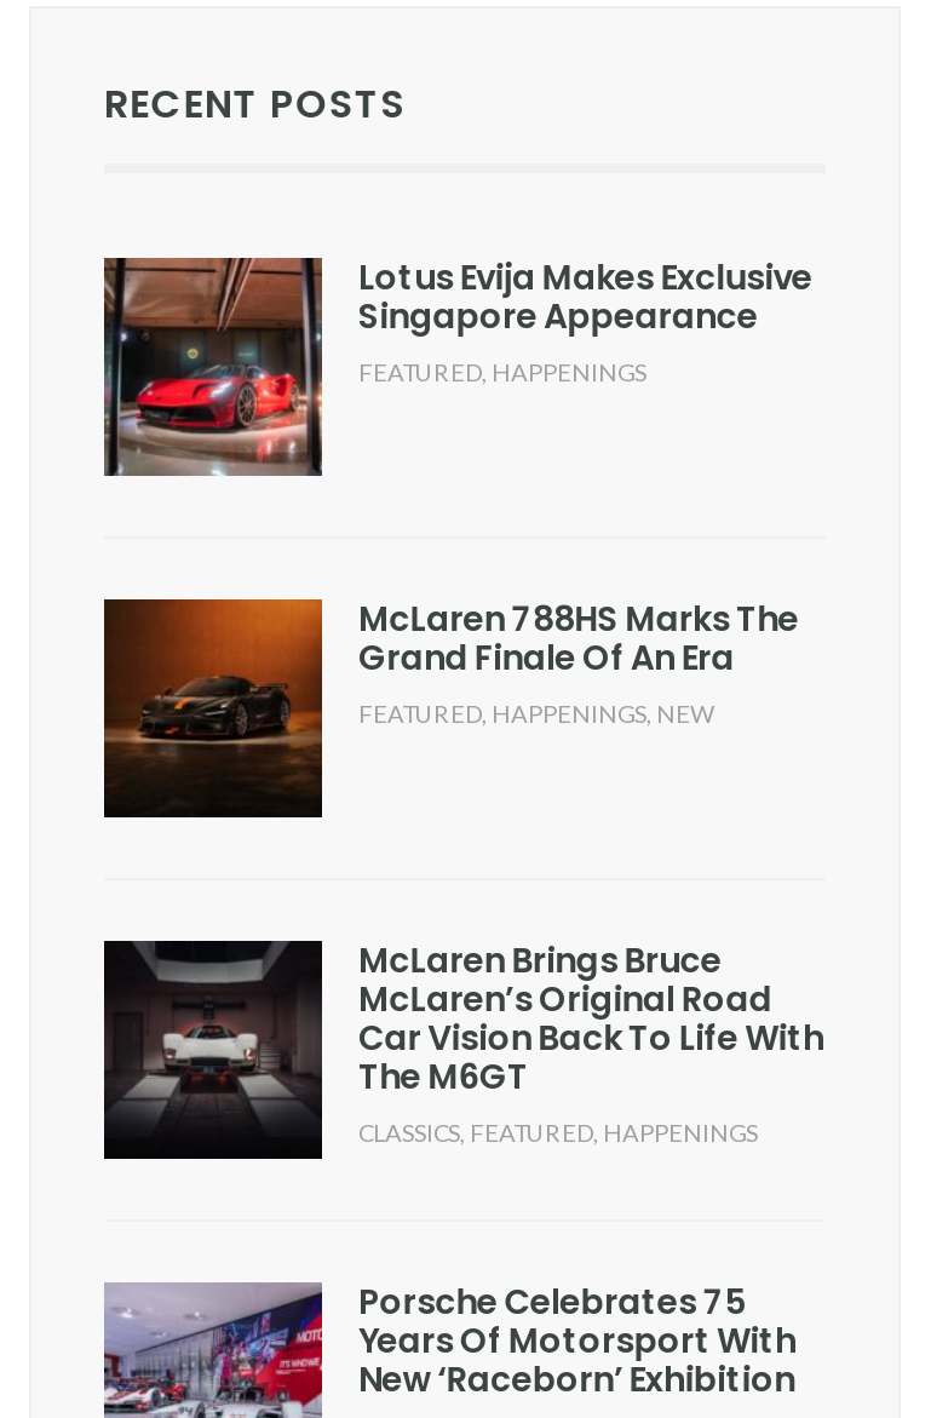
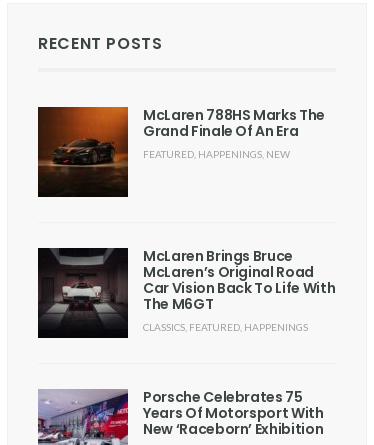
- [image]
- Lotus Evija Makes Exclusive
- Singapore Appearance
- FEATURED, HAPPENINGS
